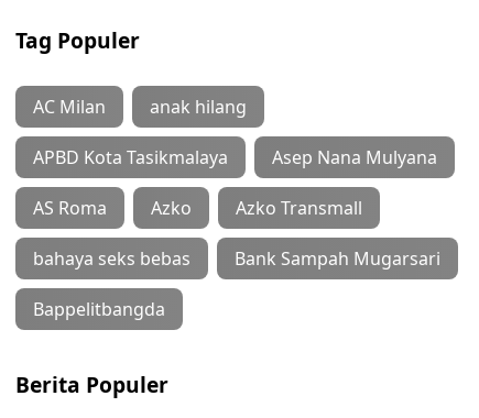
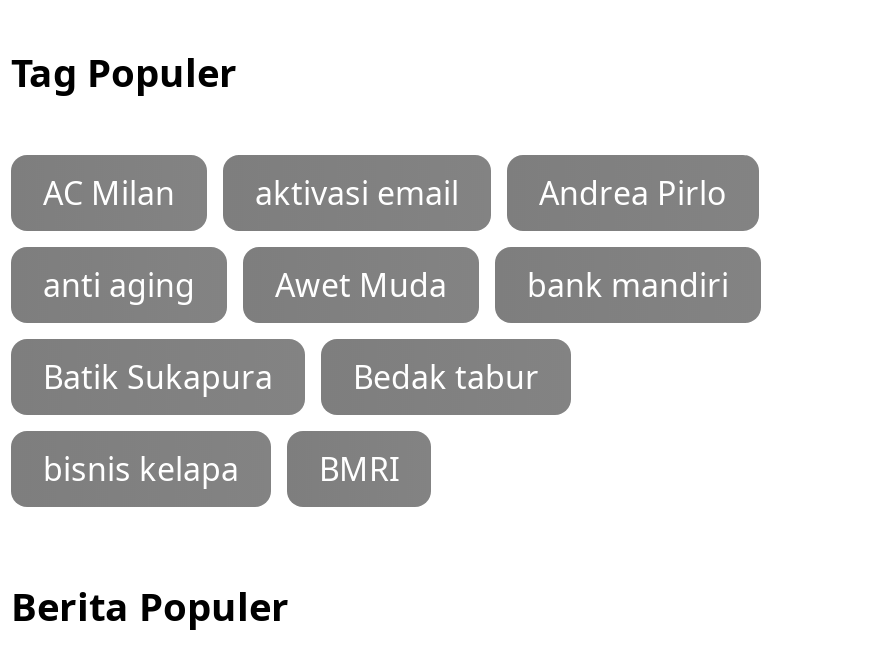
- anak hilang
- APBD Kota Tasikmalaya
- Asep Nana Mulyana
- AS Roma
- Azko
- Azko Transmall
- bahaya seks bebas
- Bank Sampah Mugarsari
- Bappelitbangda
+ aktivasi email
+ Andrea Pirlo
+ anti aging
+ Awet Muda
+ bank mandiri
+ Batik Sukapura
+ Bedak tabur
+ bisnis kelapa
+ BMRI
